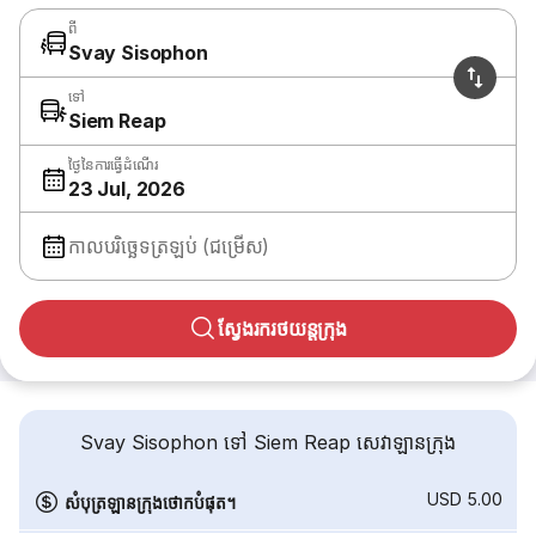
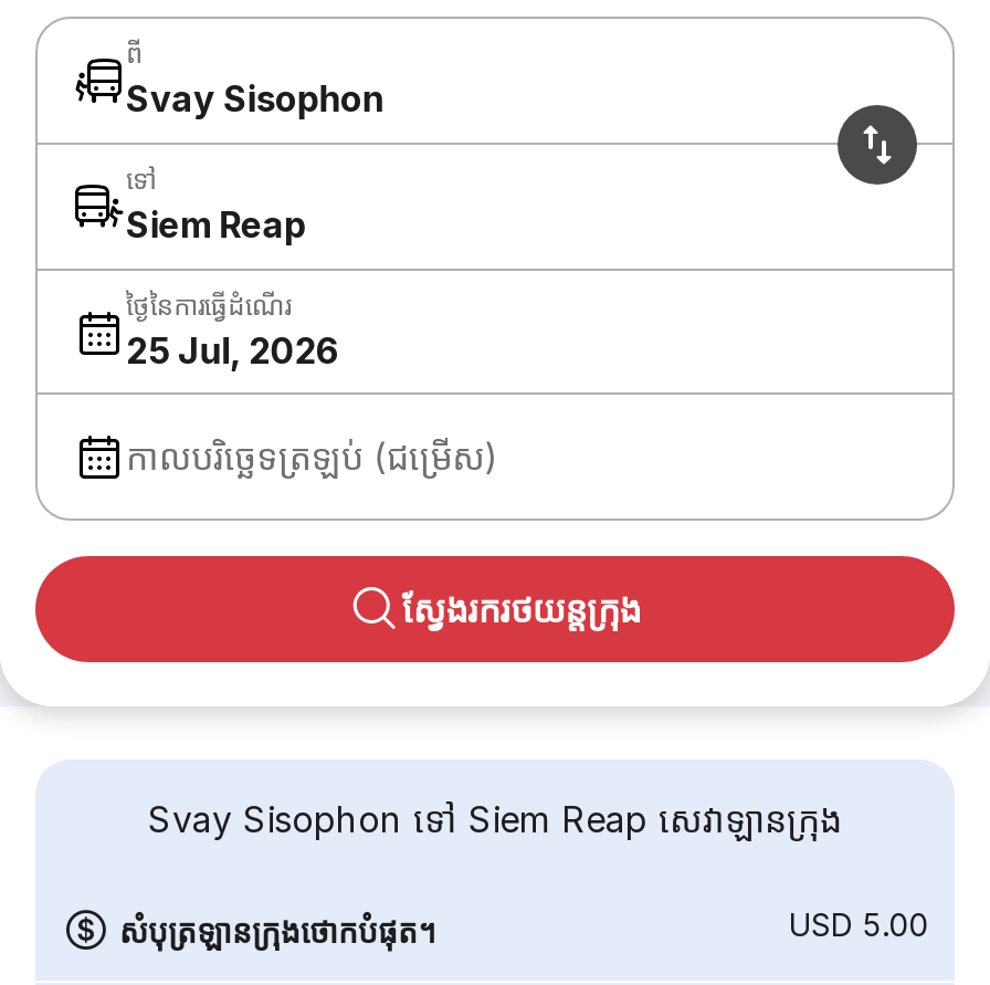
- 23 Jul, 2026
+ 25 Jul, 2026
